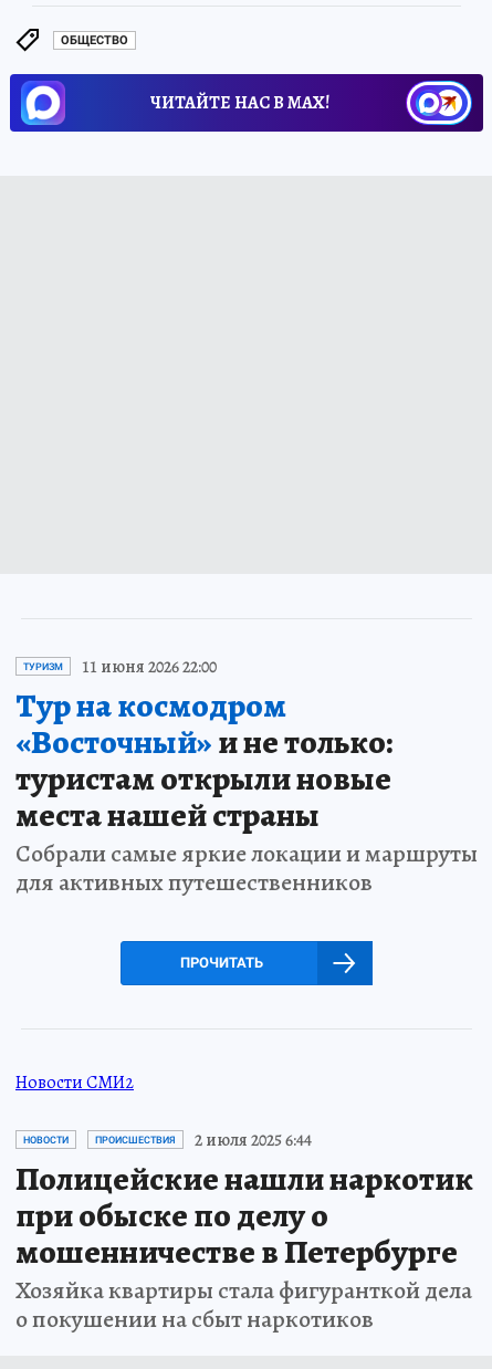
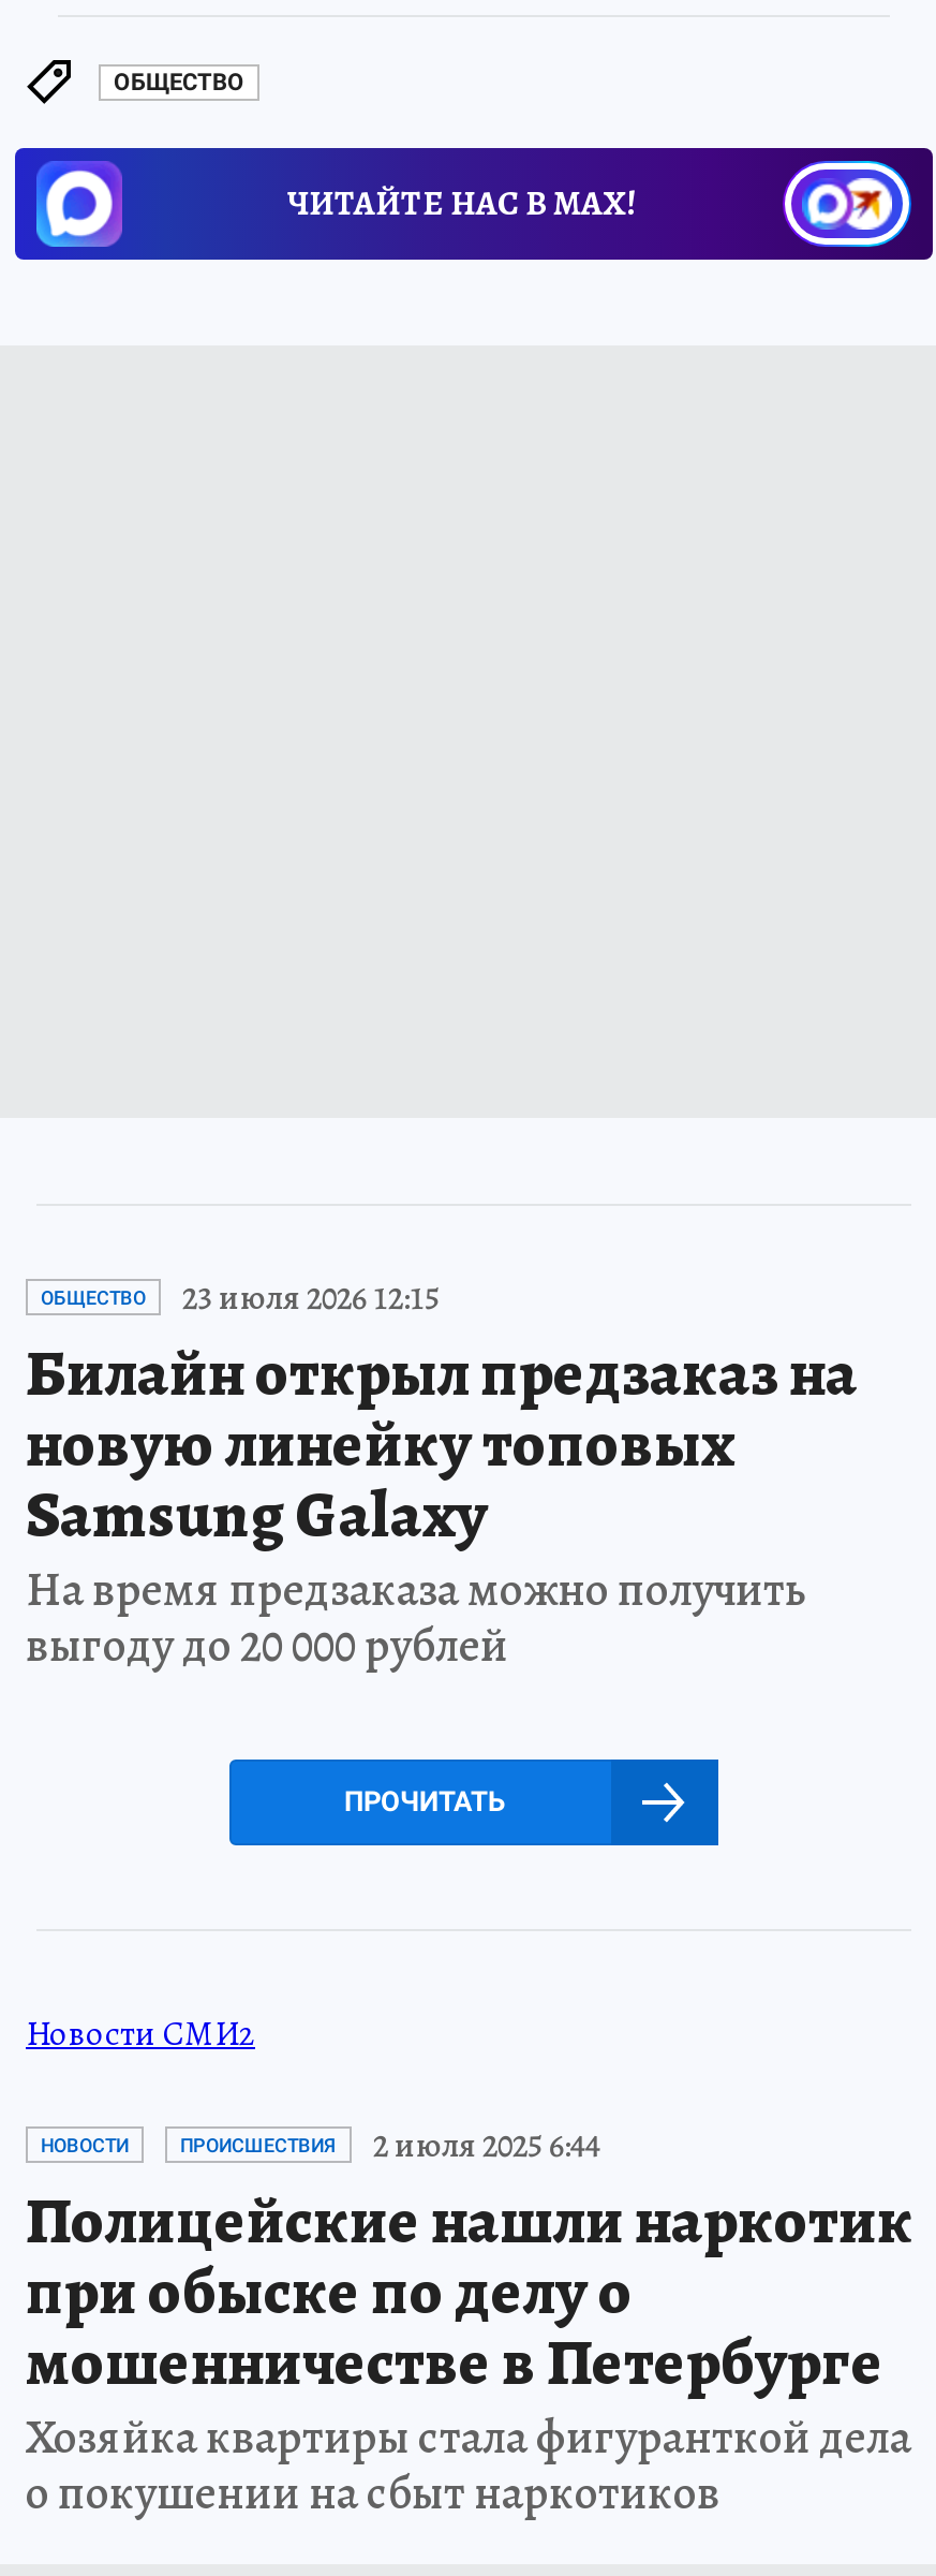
- ТУРИЗМ
- 11 июня 2026 22:00
- Тур на космодром
- «Восточный»и не только:
- туристам открыли новые
- места нашей страны
- Собрали самые яркие локации и маршруты
- для активных путешественников
+ ОБЩЕСТВО
+ 23 июля 2026 12:15
+ Билайн открыл предзаказ на
+ новую линейку топовых
+ Samsung Galaxy
+ На время предзаказа можно получить
+ выгоду до 20 000 рублей
